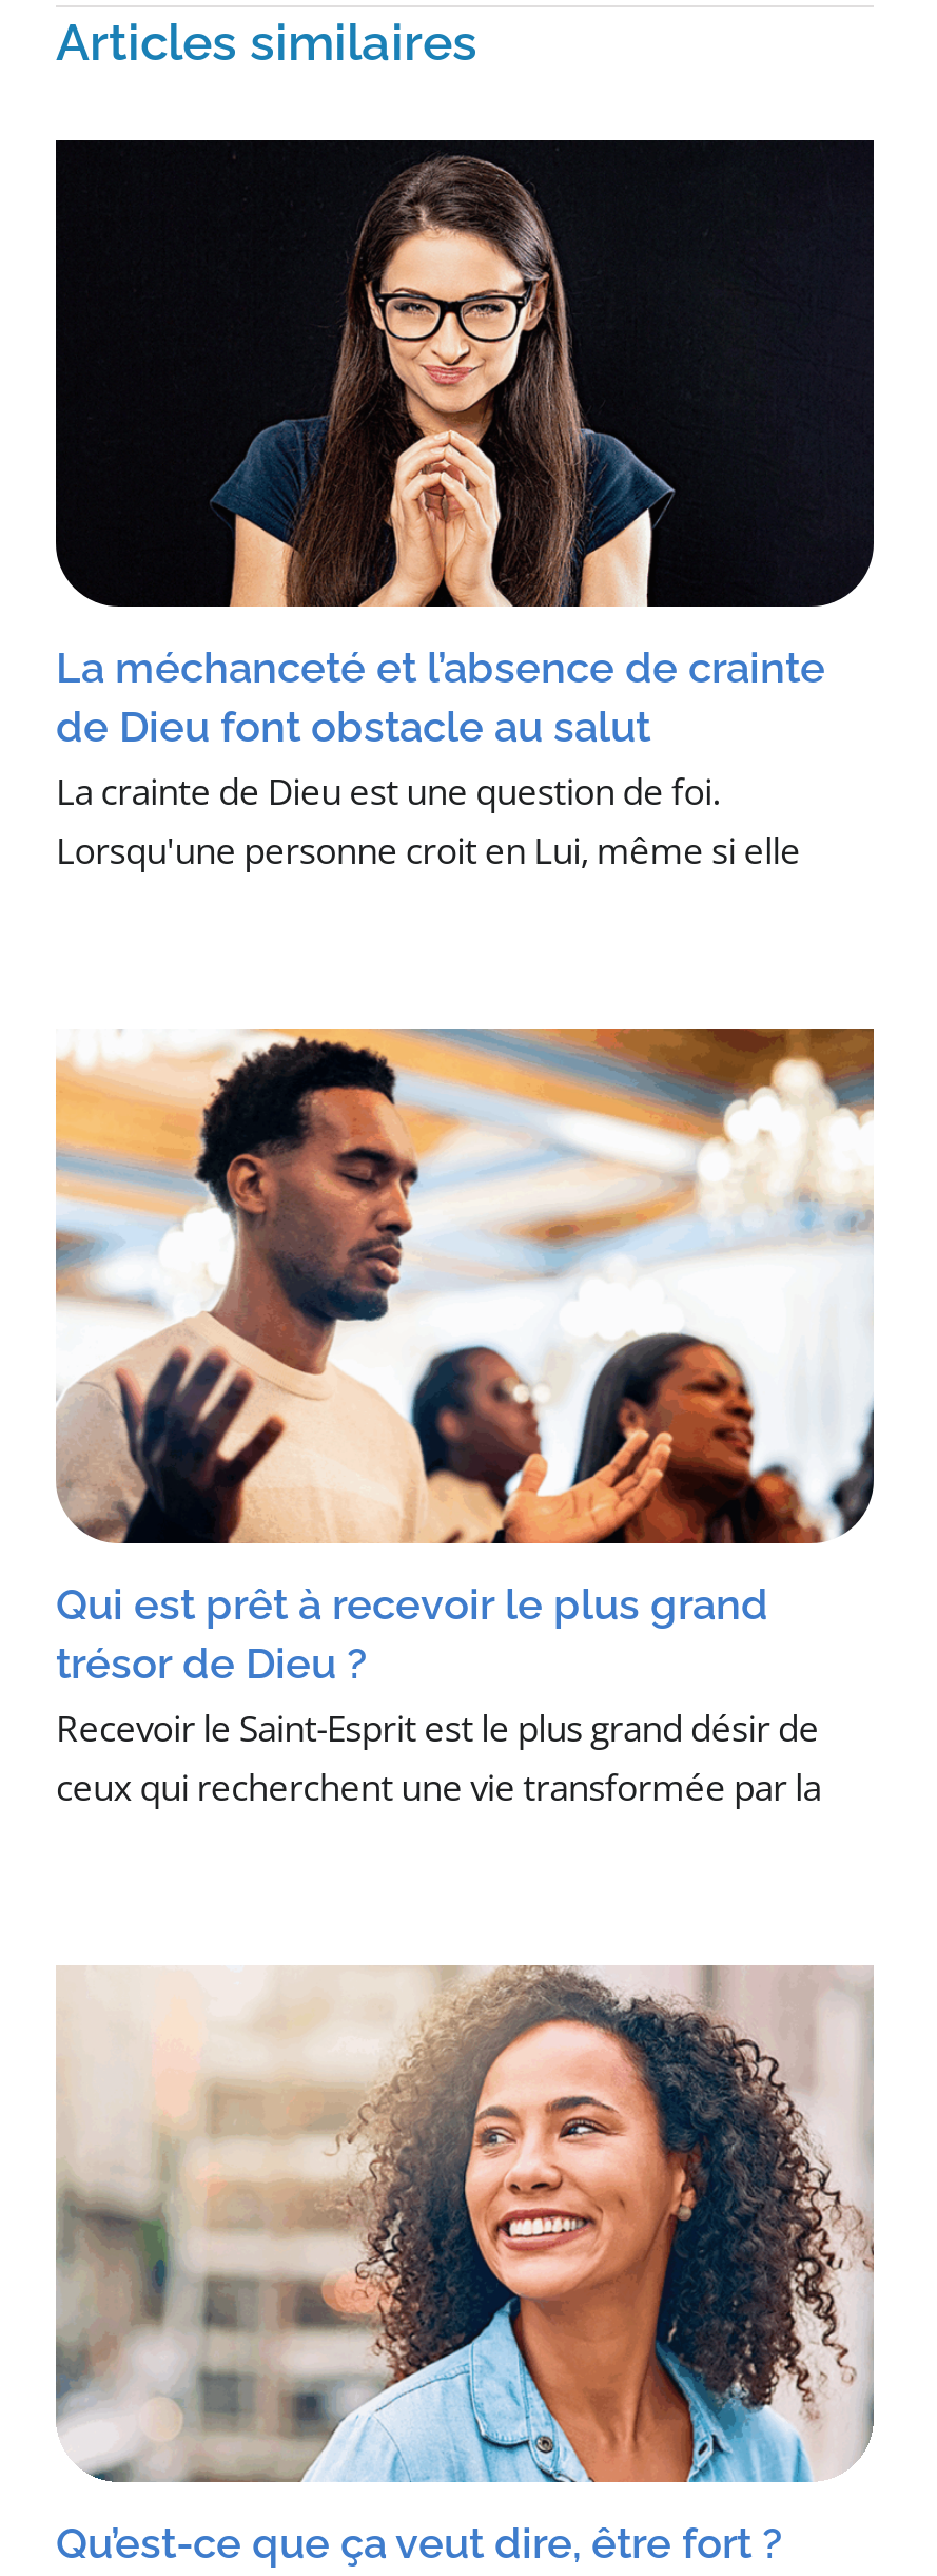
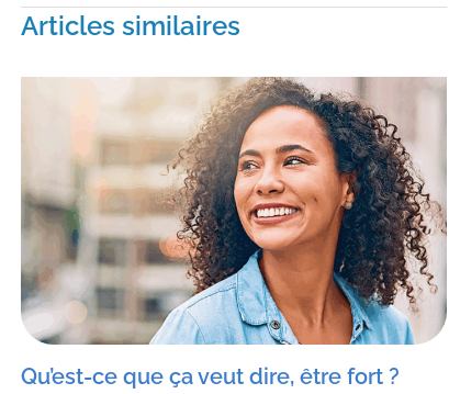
- [image]
- La méchanceté et l’absence de crainte
- de Dieu font obstacle au salut
- La crainte de Dieu est une question de foi.
- Lorsqu'une personne croit en Lui, même si elle

- [image]
- Qui est prêt à recevoir le plus grand
- trésor de Dieu ?
- Recevoir le Saint-Esprit est le plus grand désir de
- ceux qui recherchent une vie transformée par la
